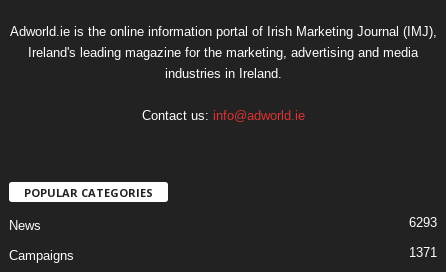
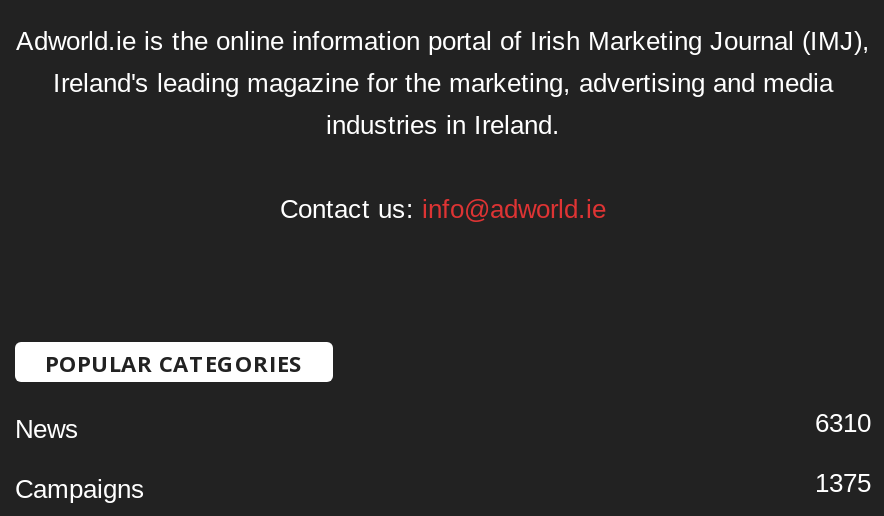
- 6293
+ 6310

- 1371
+ 1375
